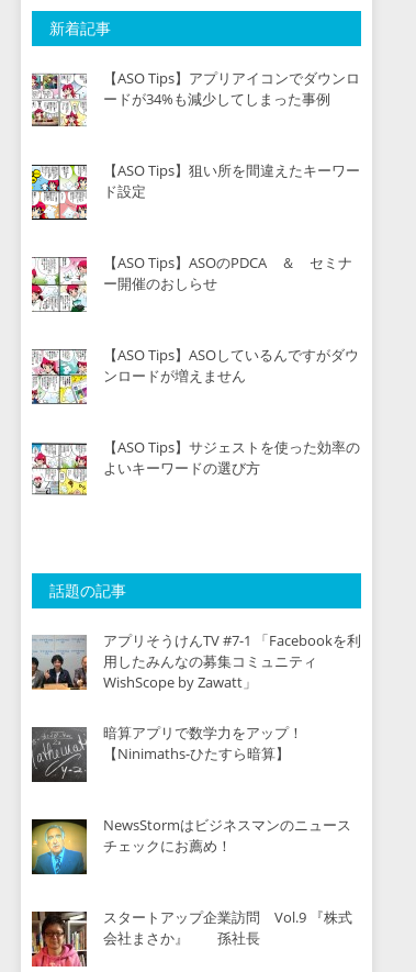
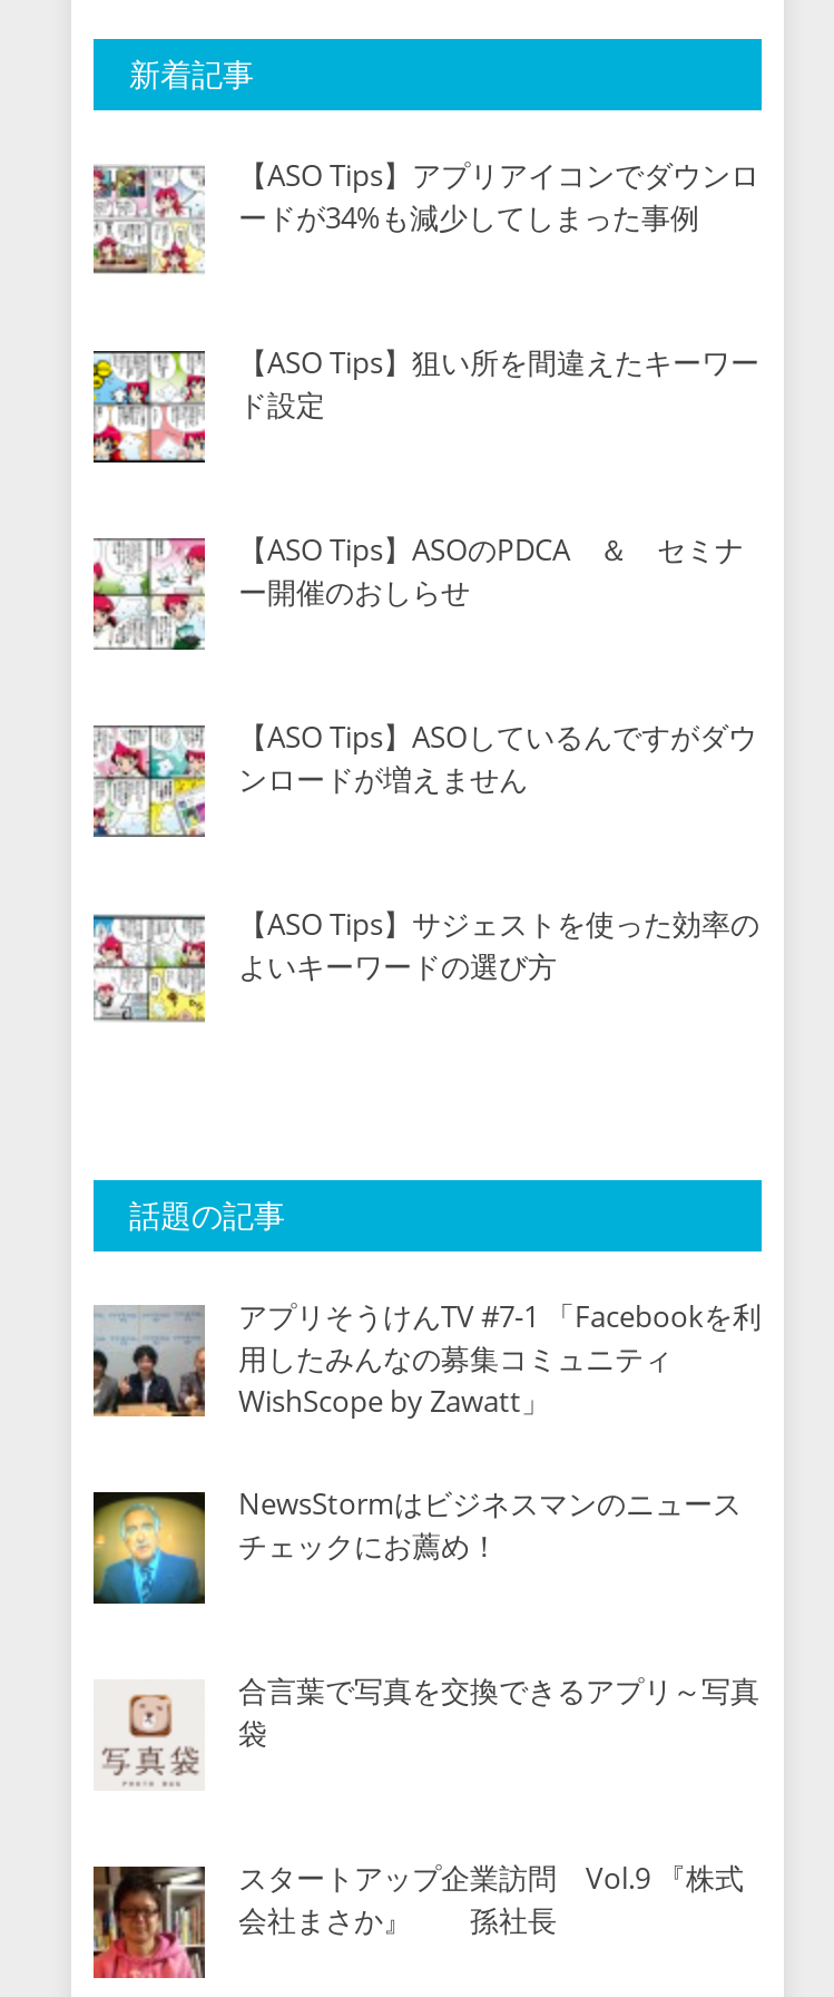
- [image]
- 暗算アプリで数学力をアップ！
- 【Ninimaths-ひたすら暗算】

moved up: [image] | NewsStormはビジネスマンのニュース | チェックにお薦め！

+ [image]
+ 合言葉で写真を交換できるアプリ～写真
+ 袋
